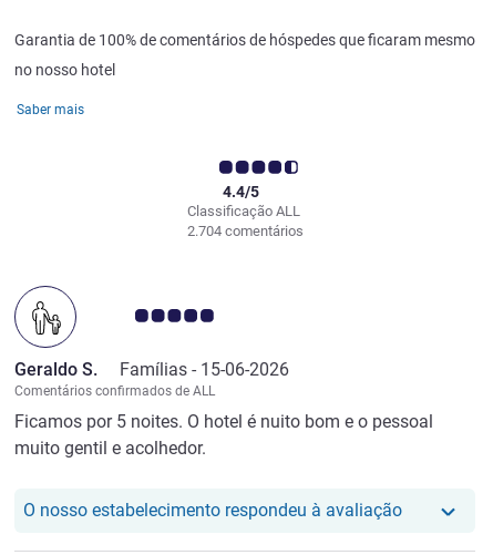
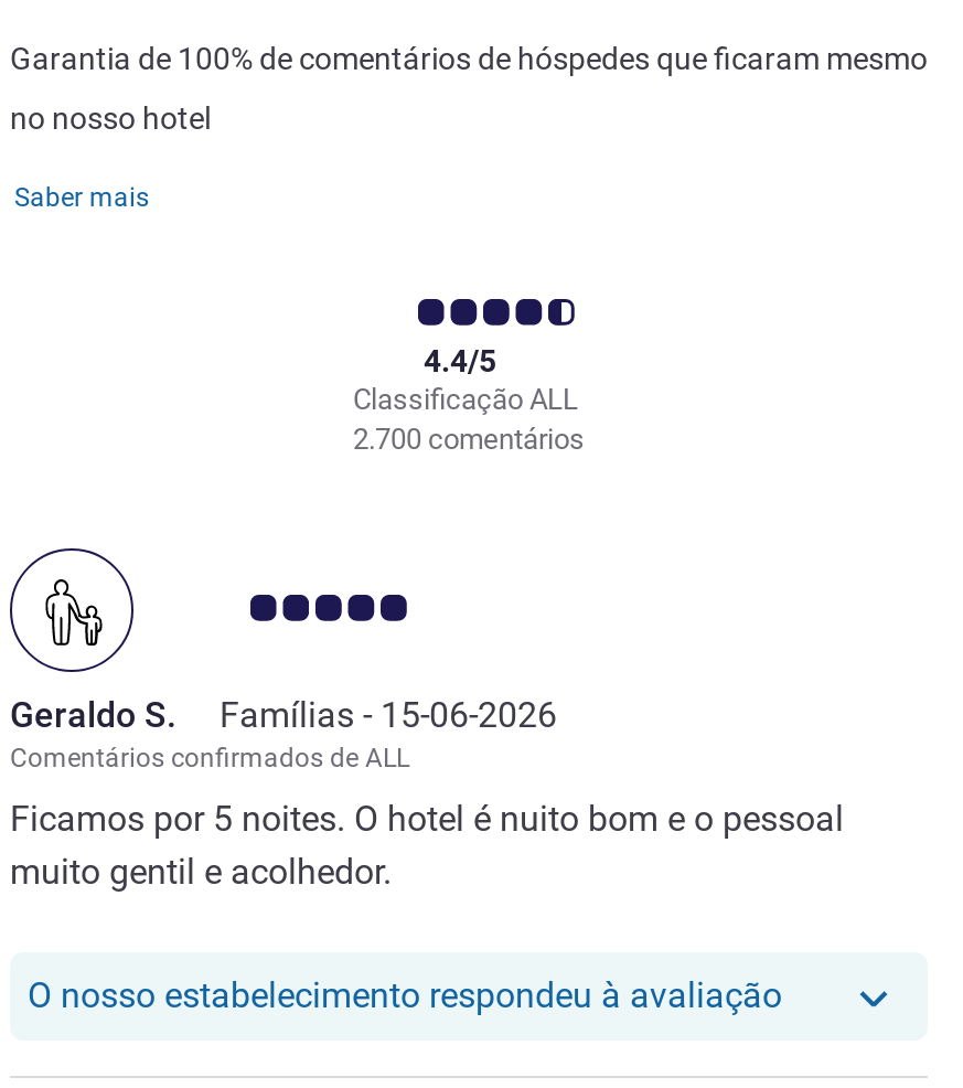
- 2.704 comentários
+ 2.700 comentários
